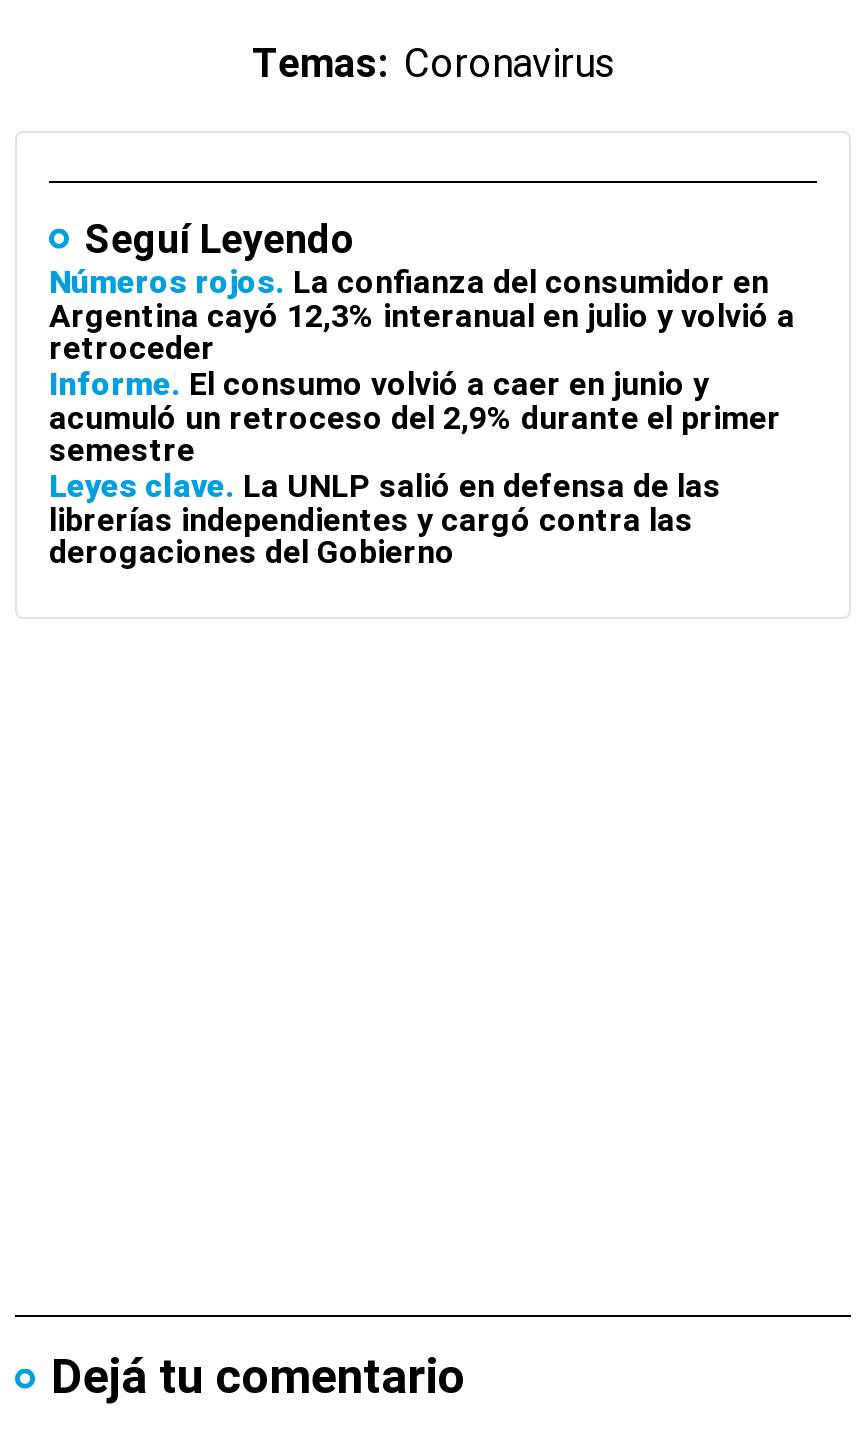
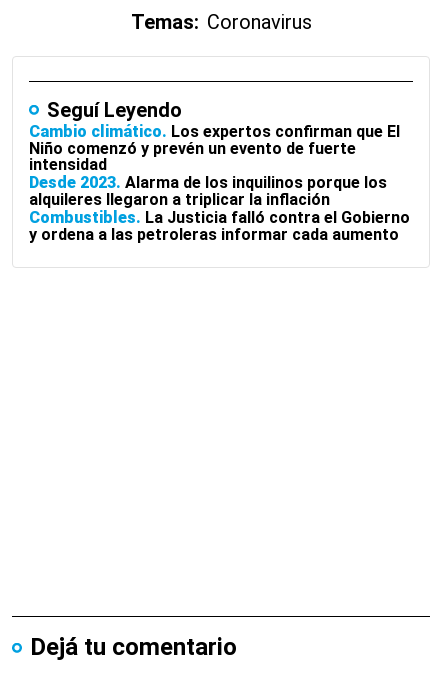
- Números rojos La confianza del consumidor en
- Argentina cayó 12,3% interanual en julio y volvió a
- retroceder
- Informe El consumo volvió a caer en junio y
- acumuló un retroceso del 2,9% durante el primer
- semestre
- Leyes clave La UNLP salió en defensa de las
- librerías independientes y cargó contra las
- derogaciones del Gobierno
+ Cambio climático Los expertos confirman que El
+ Niño comenzó y prevén un evento de fuerte
+ intensidad
+ Desde 2023 Alarma de los inquilinos porque los
+ alquileres llegaron a triplicar la inflación
+ Combustibles La Justicia falló contra el Gobierno
+ y ordena a las petroleras informar cada aumento
